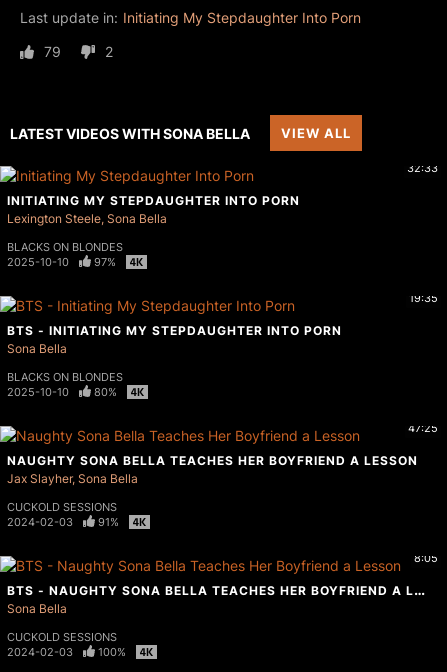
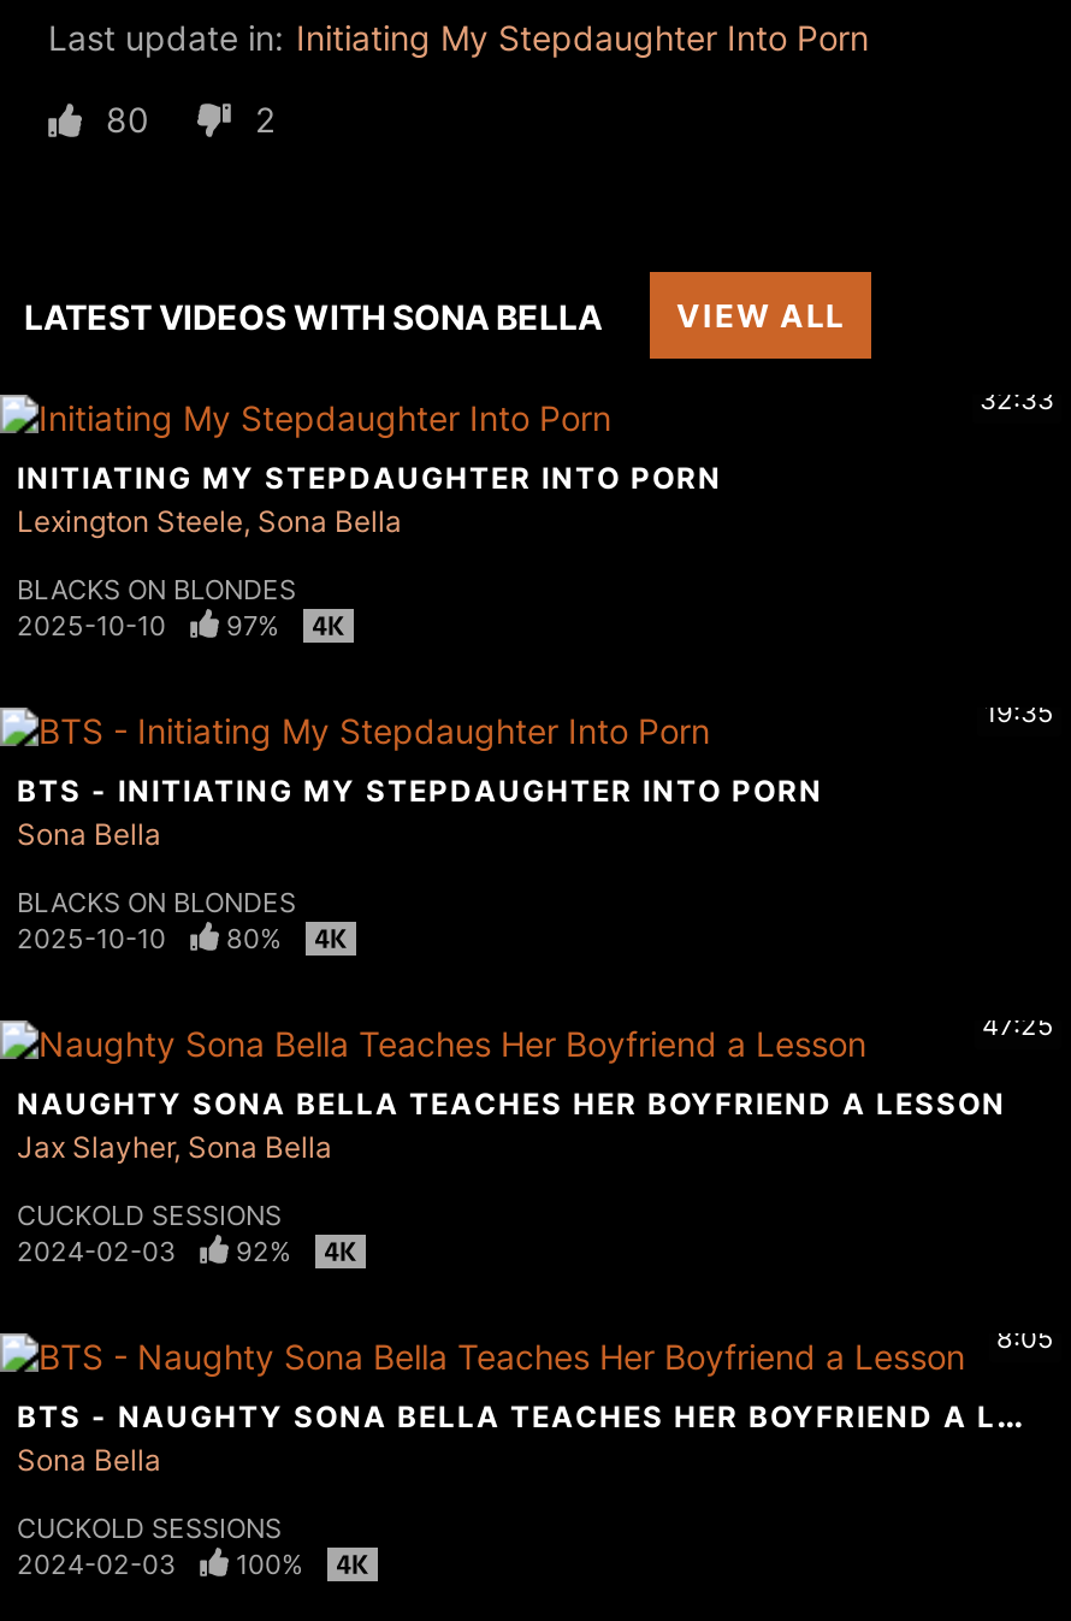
- 79
+ 80

- 2024-02-03 91%
+ 2024-02-03 92%
